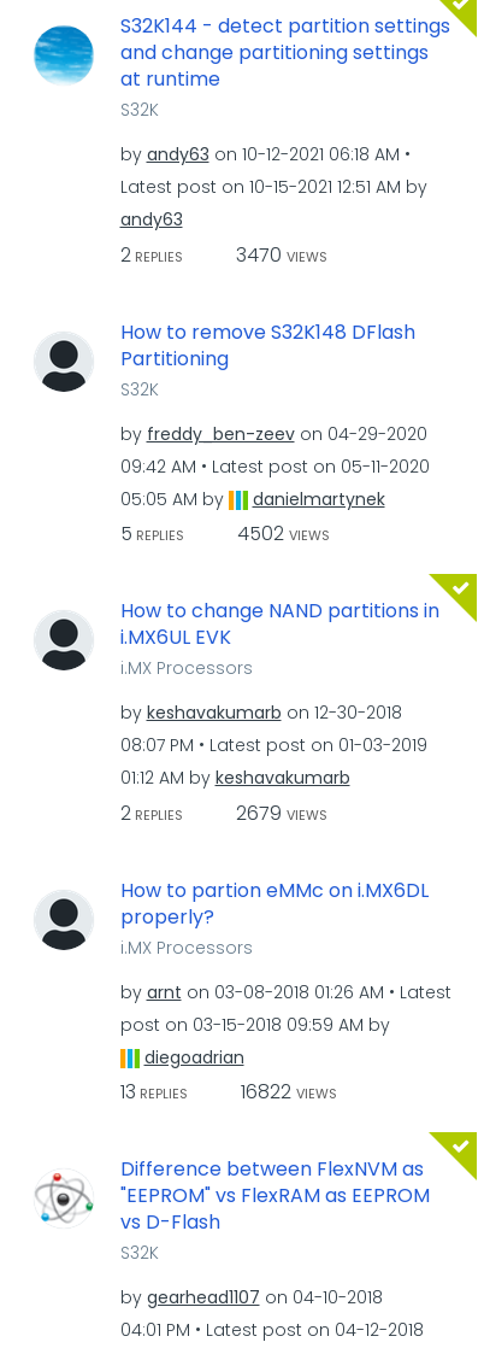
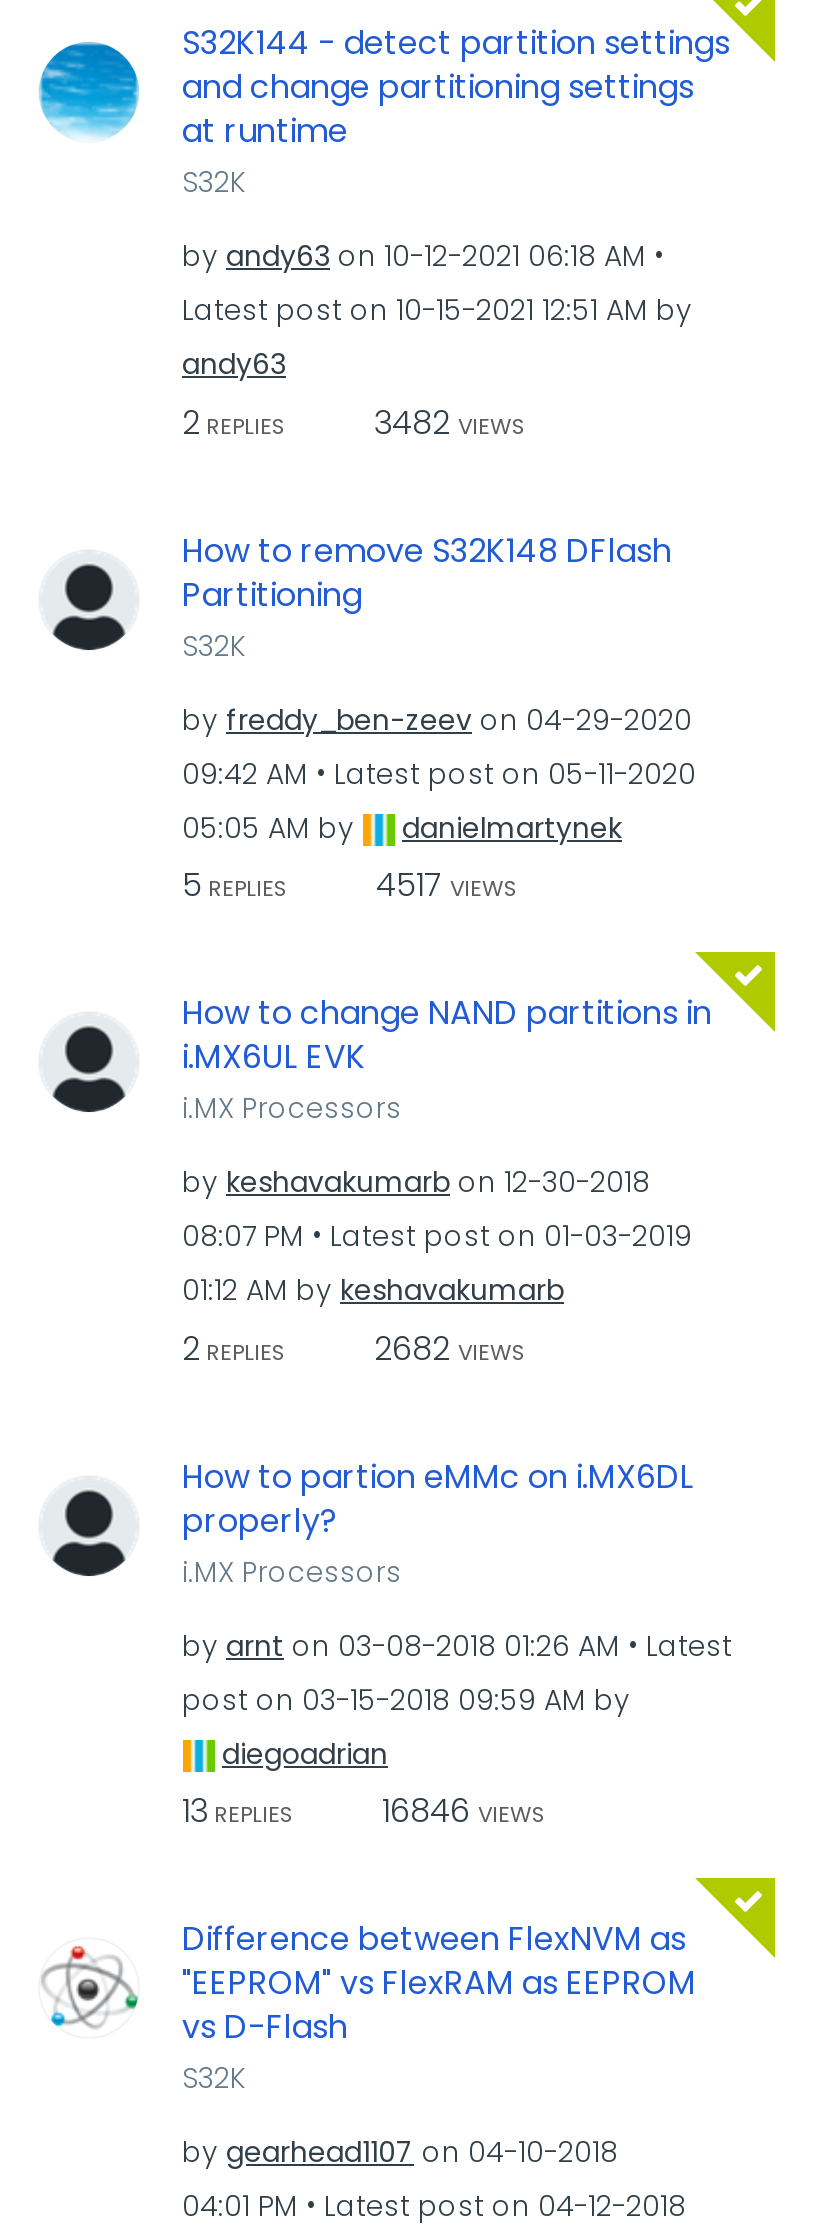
- 2 REPLIES 3470 VIEWS
+ 2 REPLIES 3482 VIEWS

- 5 REPLIES 4502 VIEWS
+ 5 REPLIES 4517 VIEWS

- 2 REPLIES 2679 VIEWS
+ 2 REPLIES 2682 VIEWS

- 13 REPLIES 16822 VIEWS
+ 13 REPLIES 16846 VIEWS
